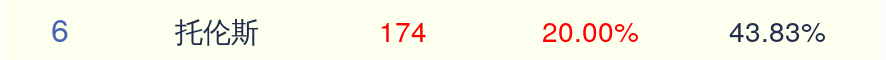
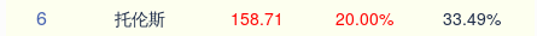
- 174
+ 158.71

- 43.83%
+ 33.49%
